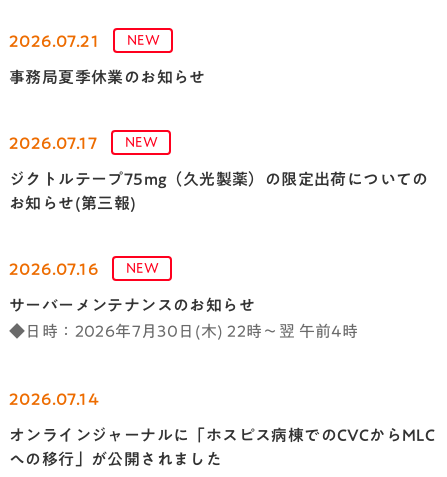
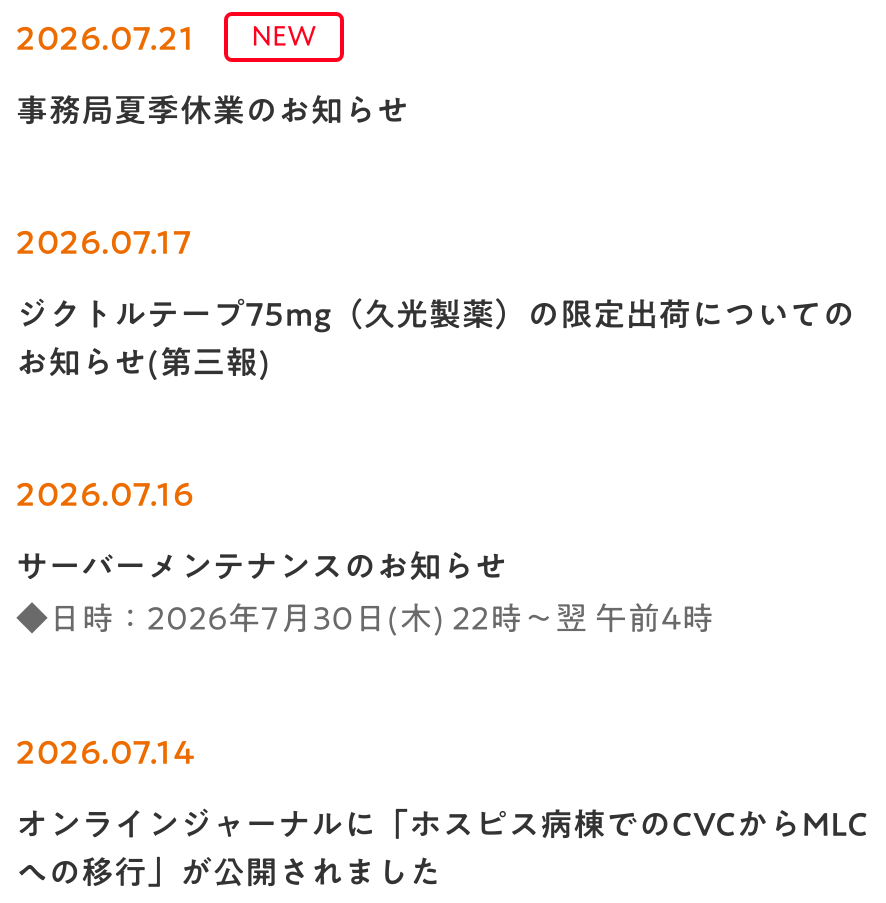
- NEW

- NEW
